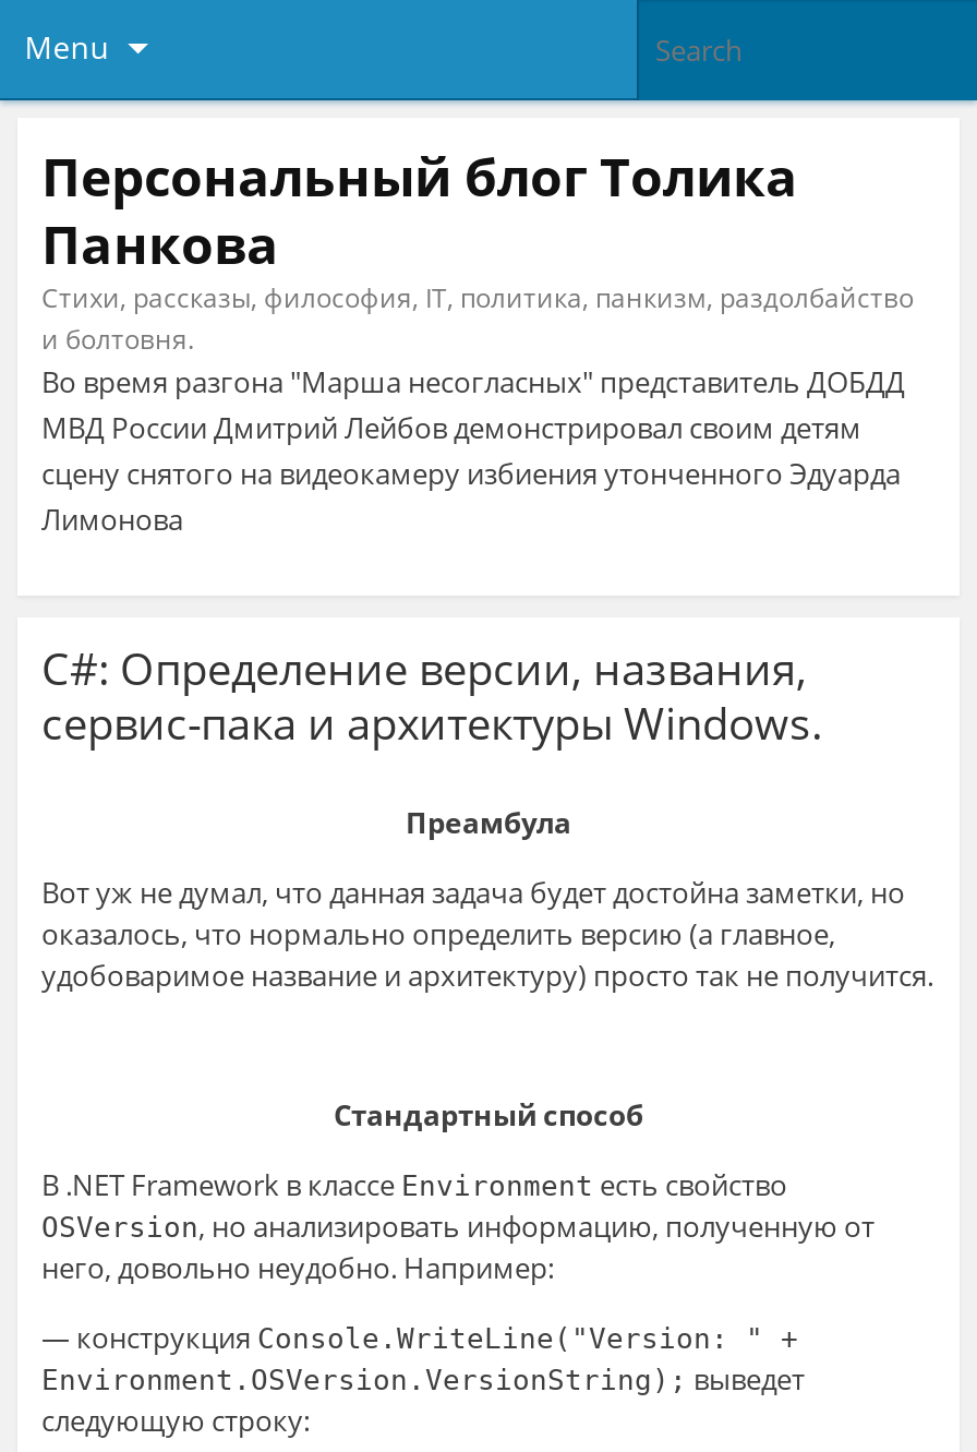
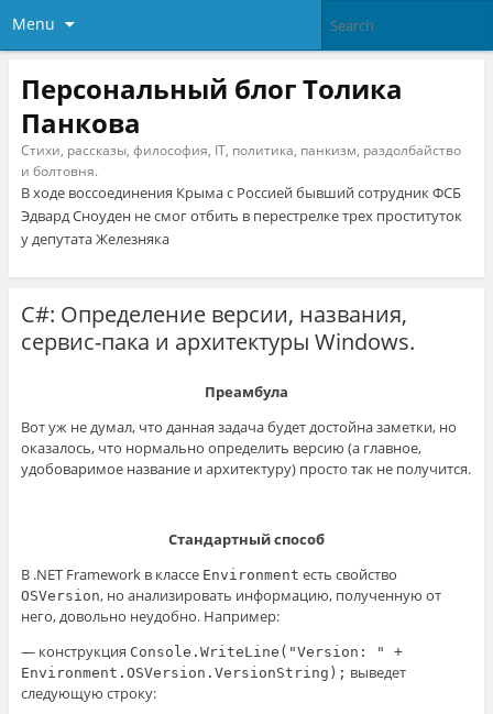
- Во время разгона "Марша несогласных" представитель ДОБДД
- МВД России Дмитрий Лейбов демонстрировал своим детям
- сцену снятого на видеокамеру избиения утонченного Эдуарда
- Лимонова
+ В ходе воссоединения Крыма с Россией бывший сотрудник ФСБ
+ Эдвард Сноуден не смог отбить в перестрелке трех проституток
+ у депутата Железняка
